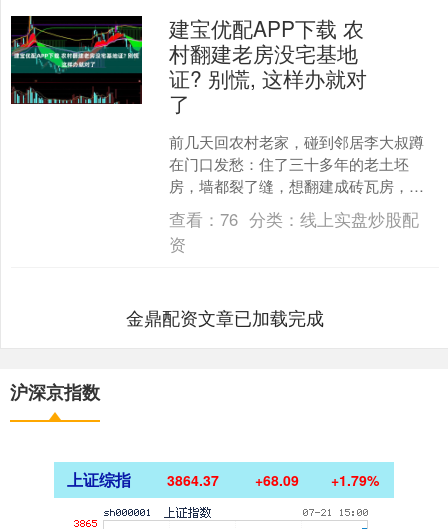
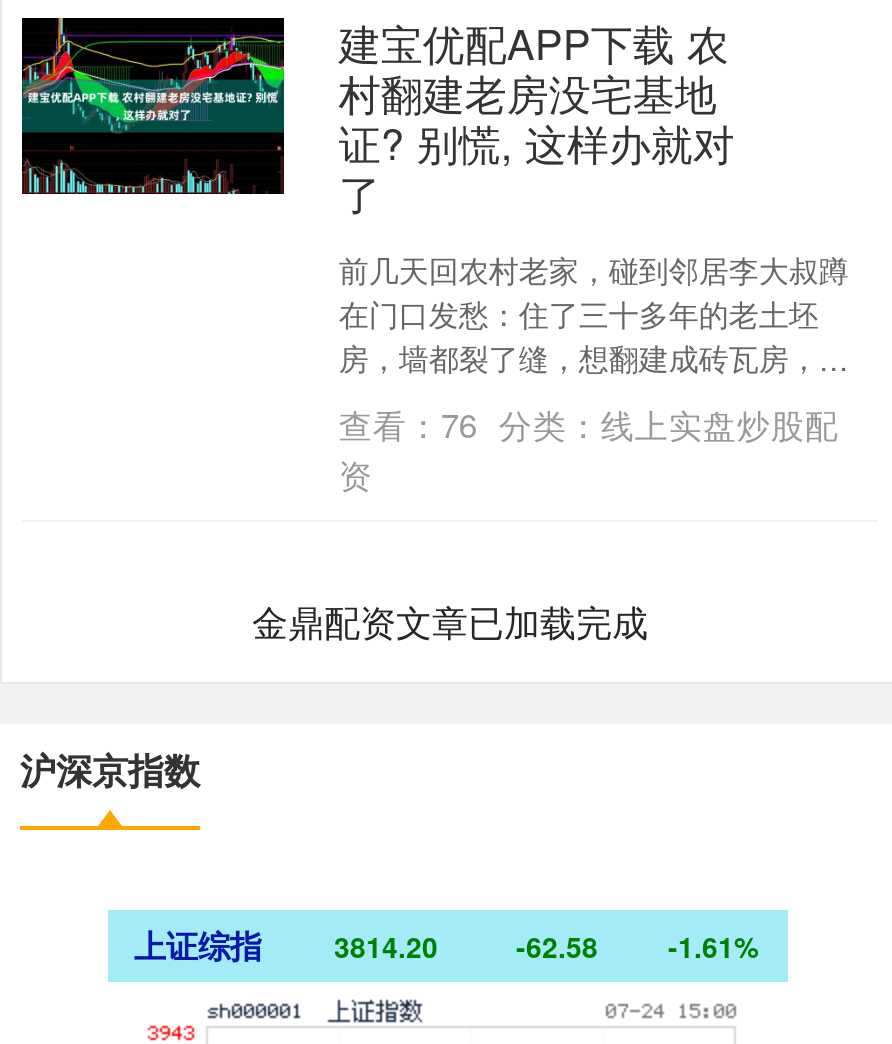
- 3864.37
+ 3814.20

- +68.09
+ -62.58

- +1.79%
+ -1.61%
